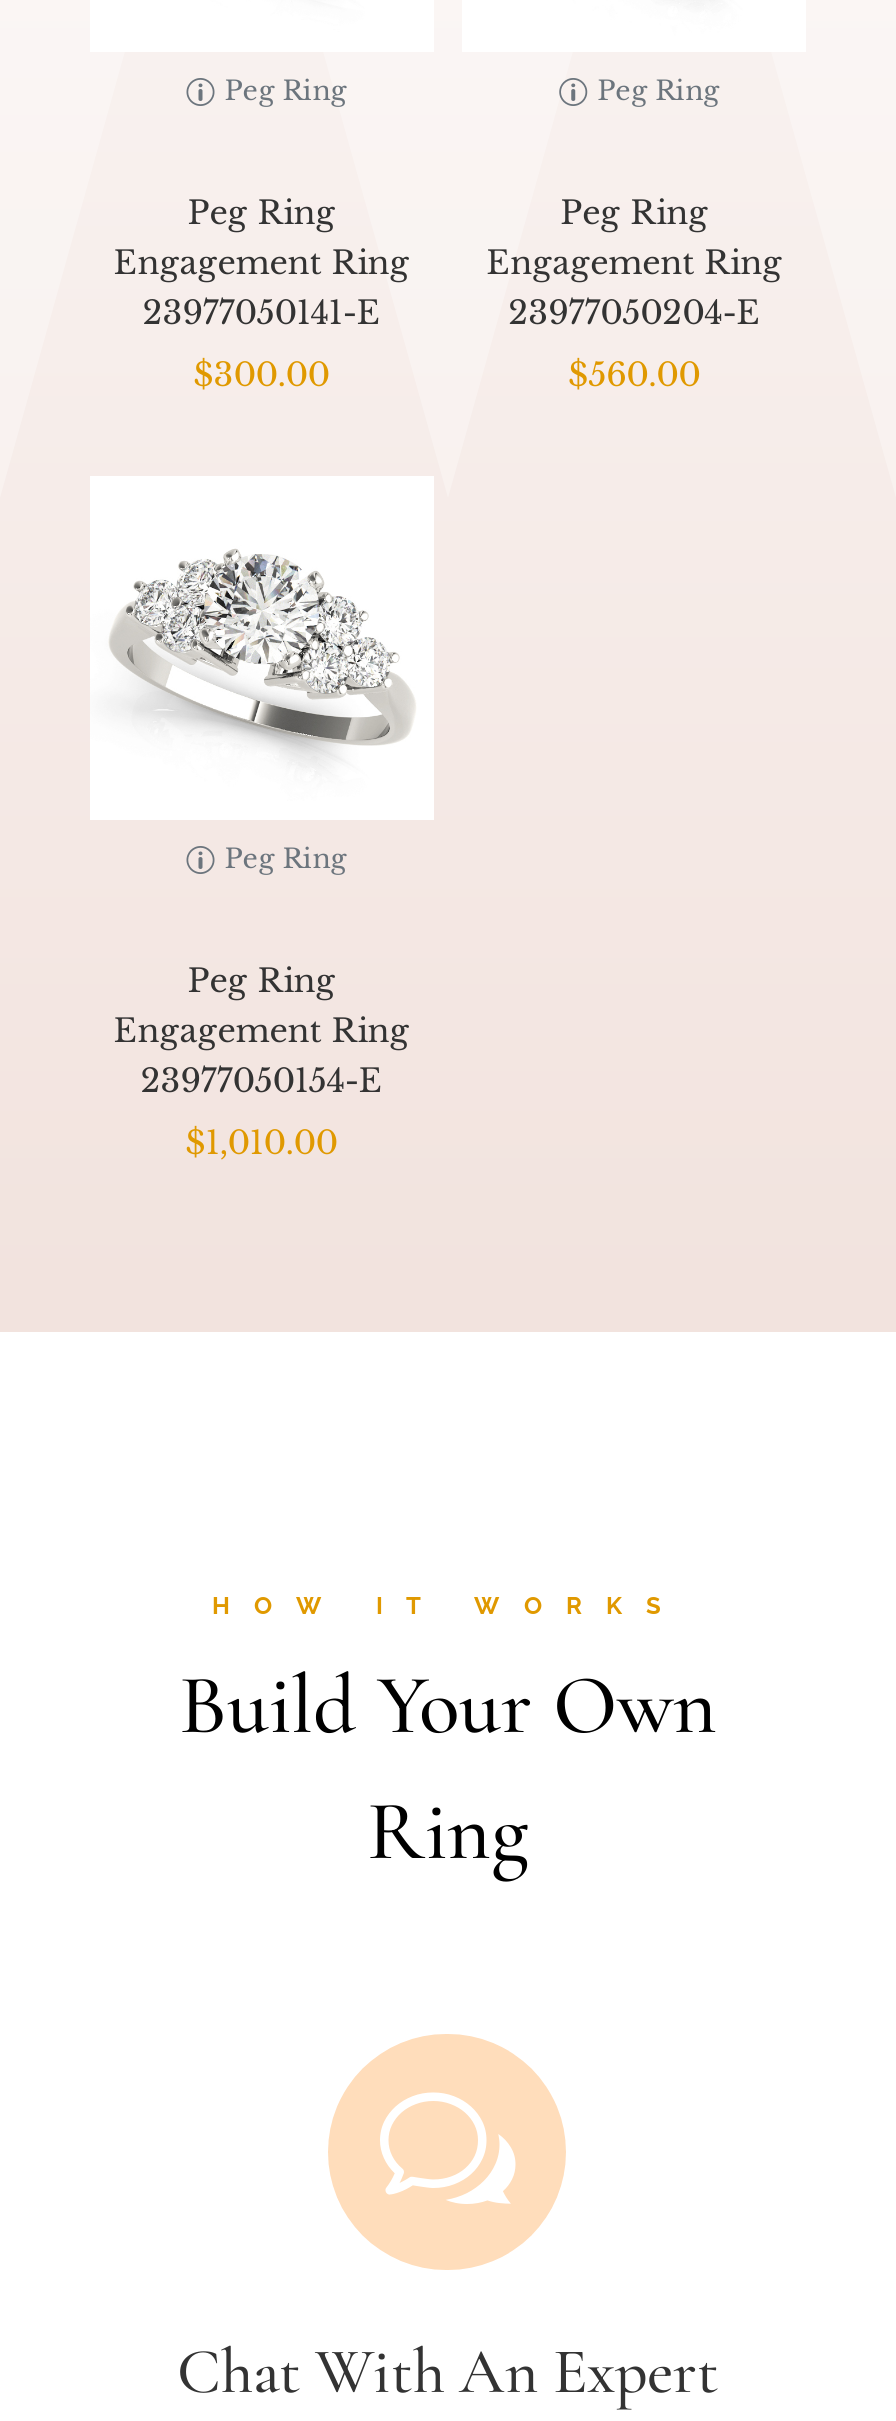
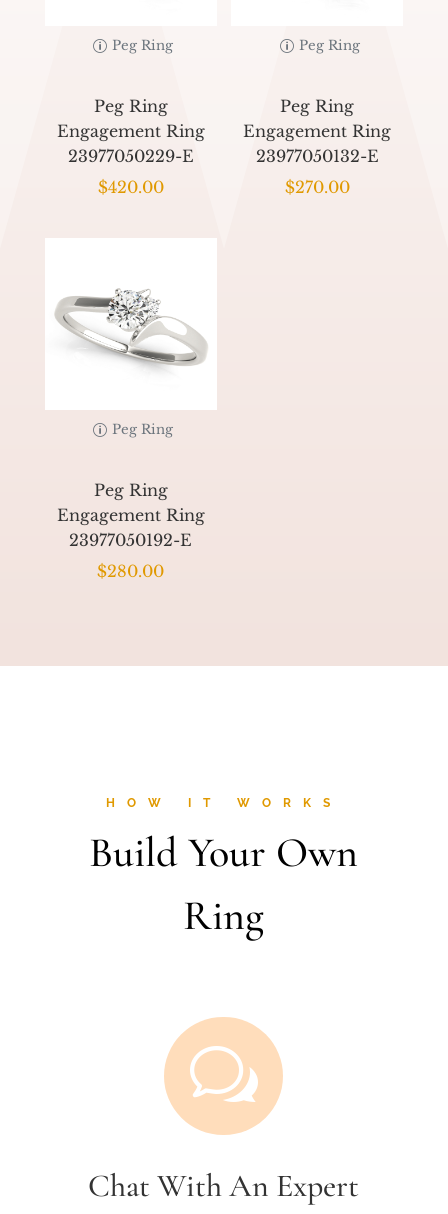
- 23977050141-E
+ 23977050229-E

- 23977050204-E
+ 23977050132-E

- $300.00
+ $420.00

- $560.00
+ $270.00

- [image]
+ [image]

- 23977050154-E
+ 23977050192-E

- $1,010.00
+ $280.00
